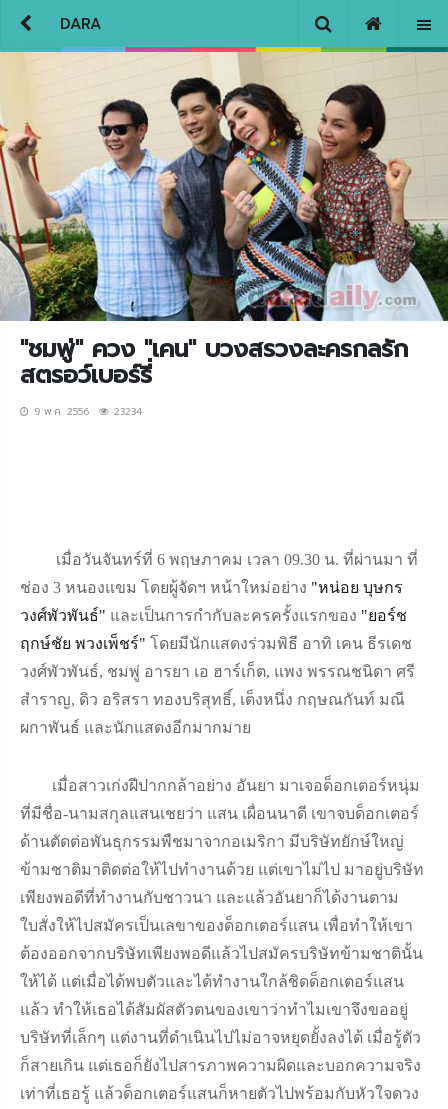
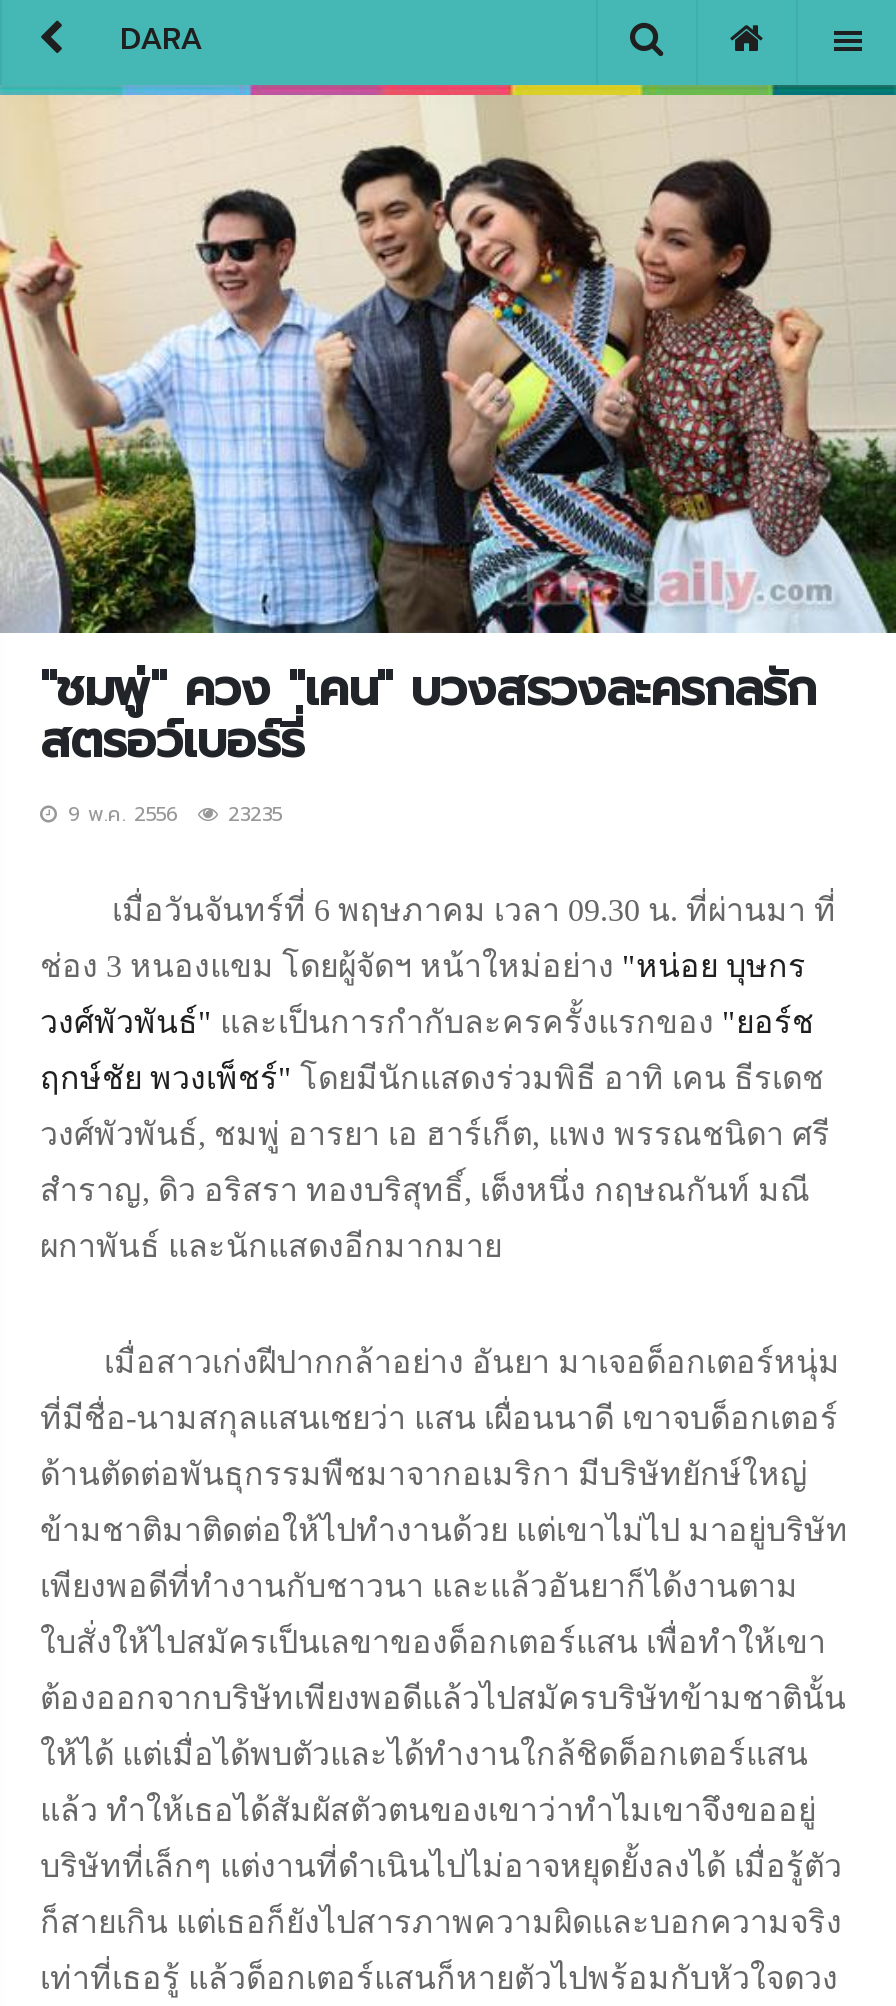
- 9 พ.ค. 2556 23234
+ 9 พ.ค. 2556 23235
